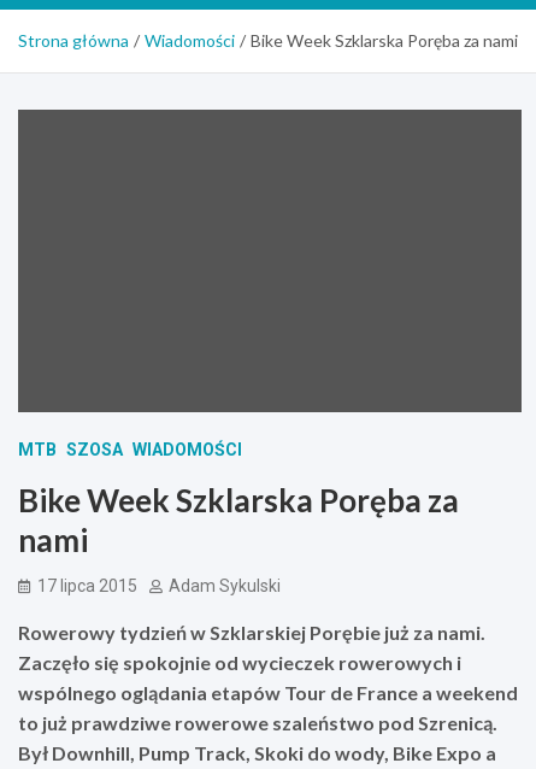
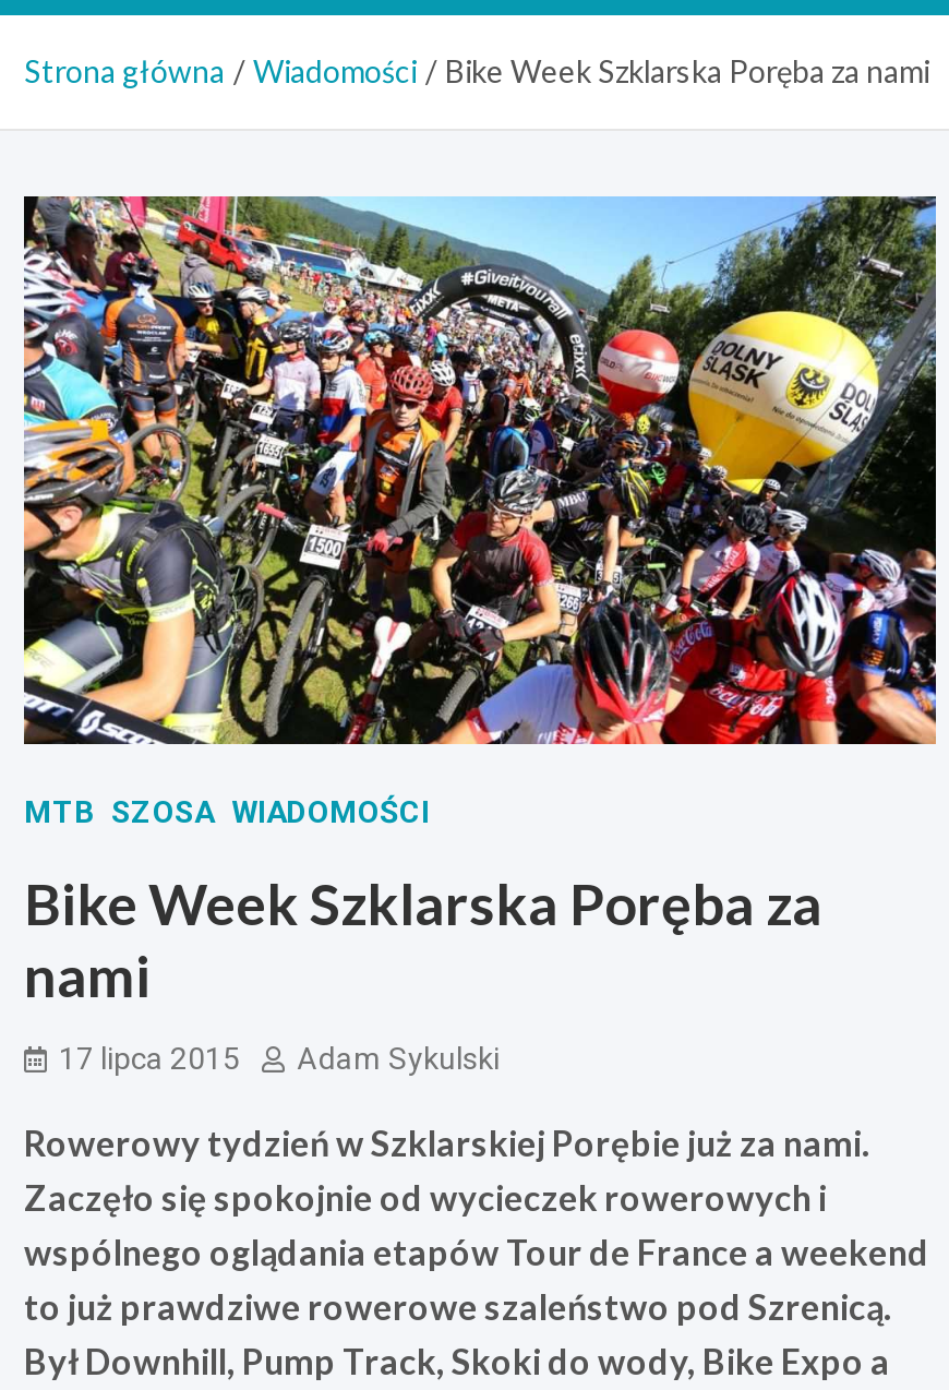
+ [image]
